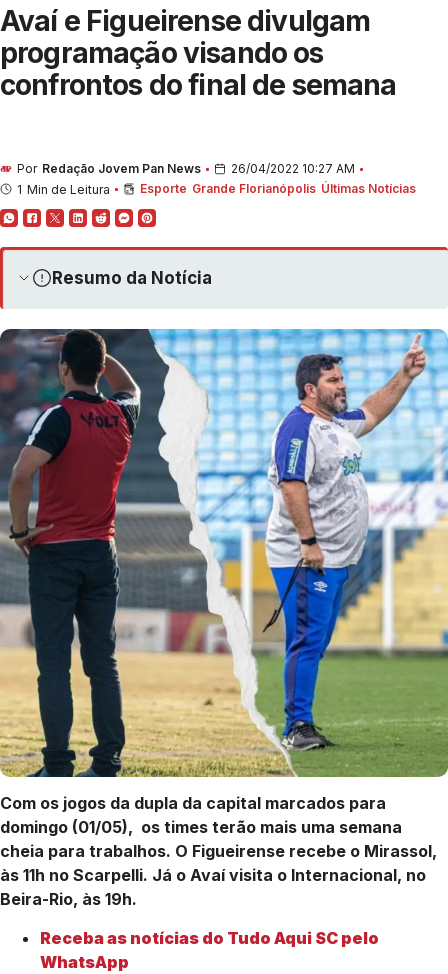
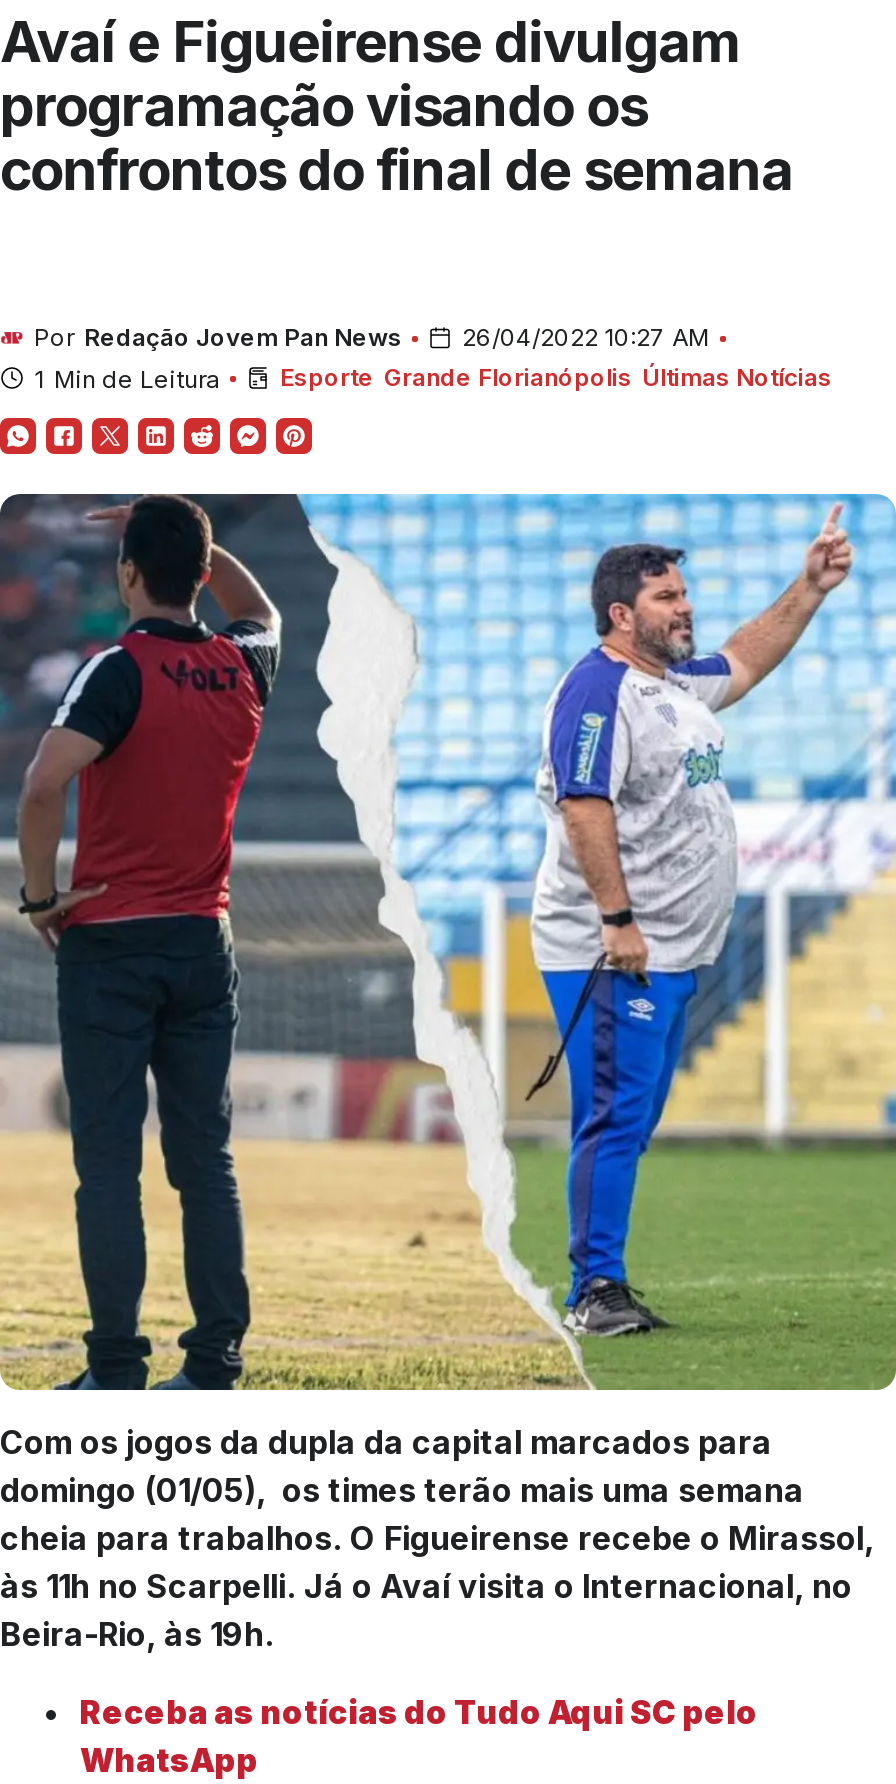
- Resumo da Notícia
